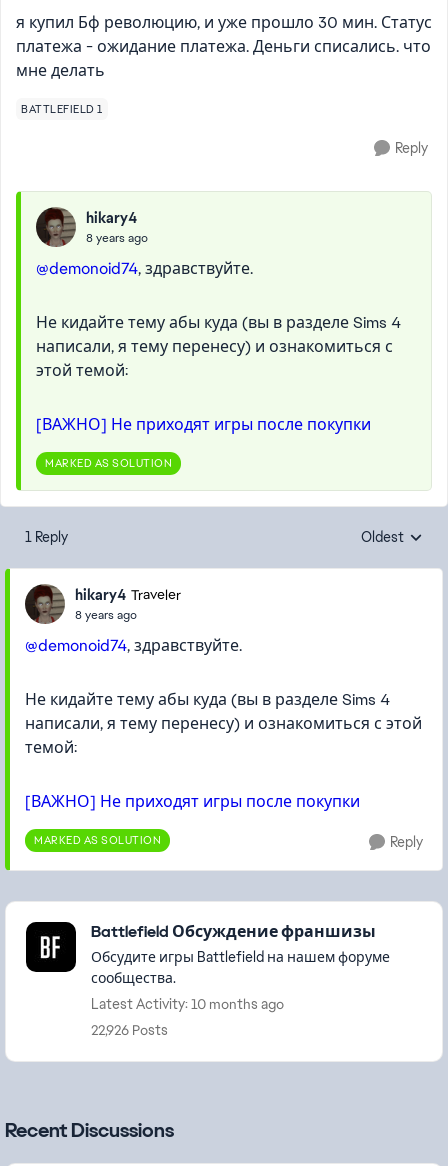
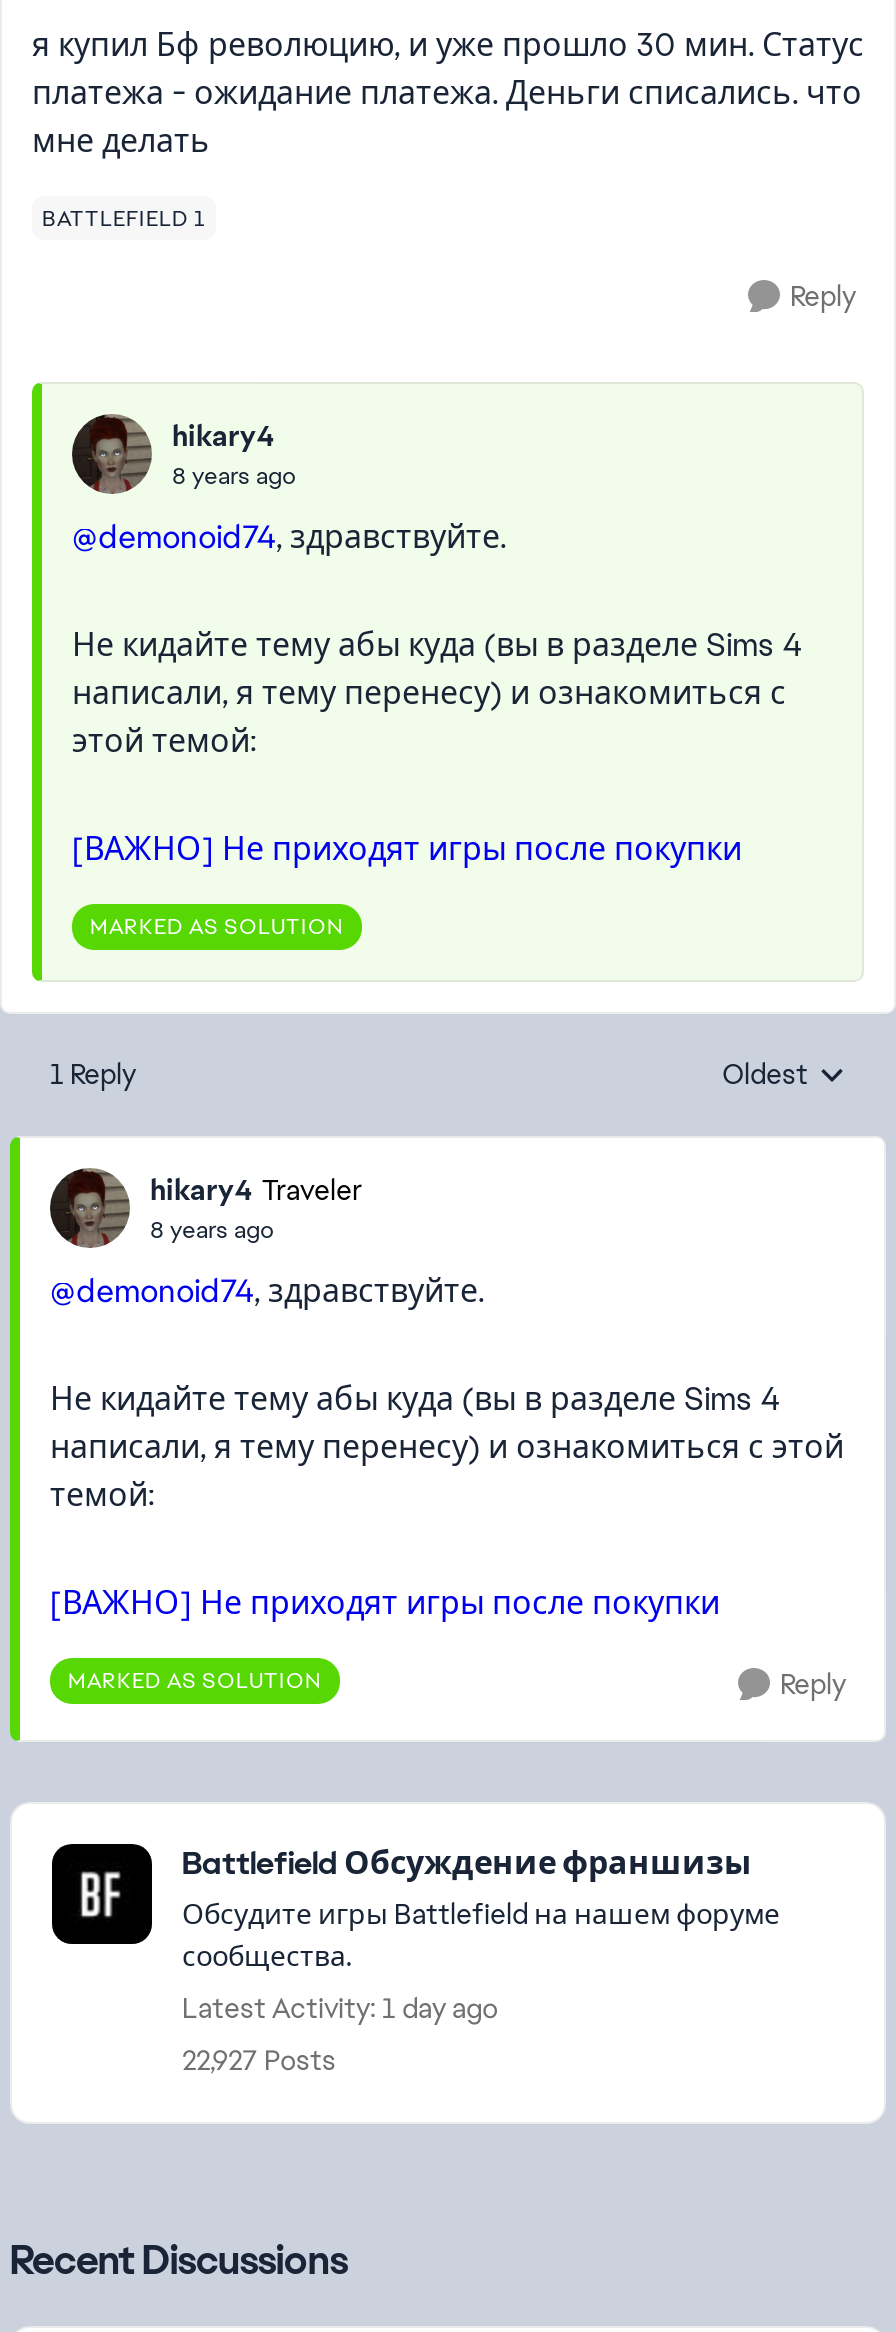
- Latest Activity: 10 months ago
+ Latest Activity: 1 day ago

- 22,926 Posts
+ 22,927 Posts
